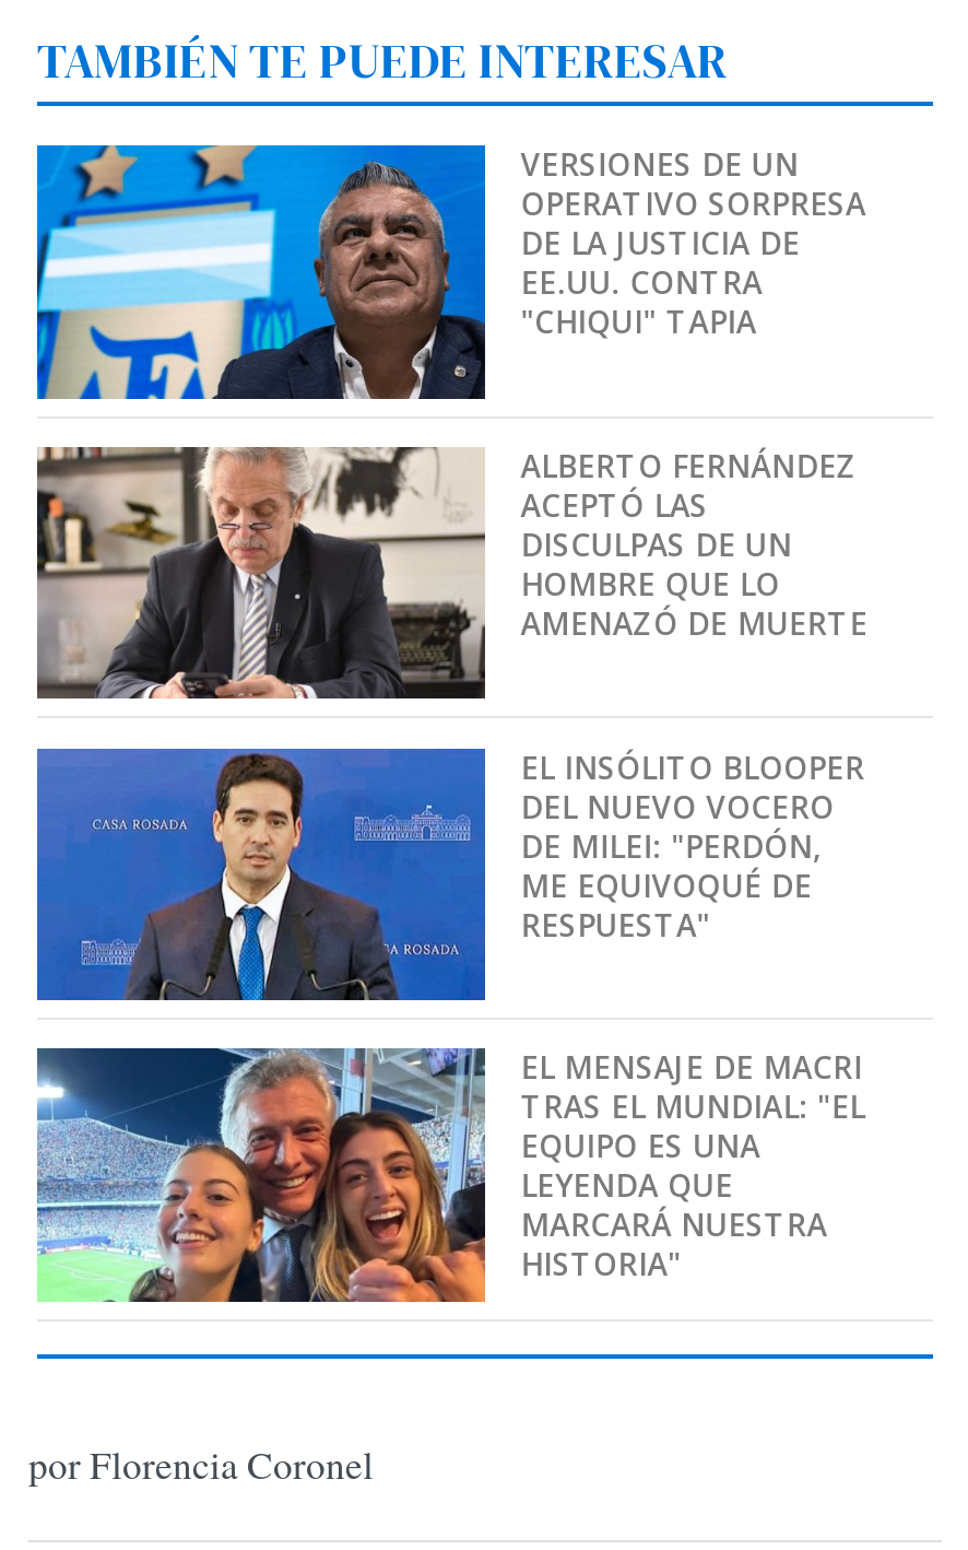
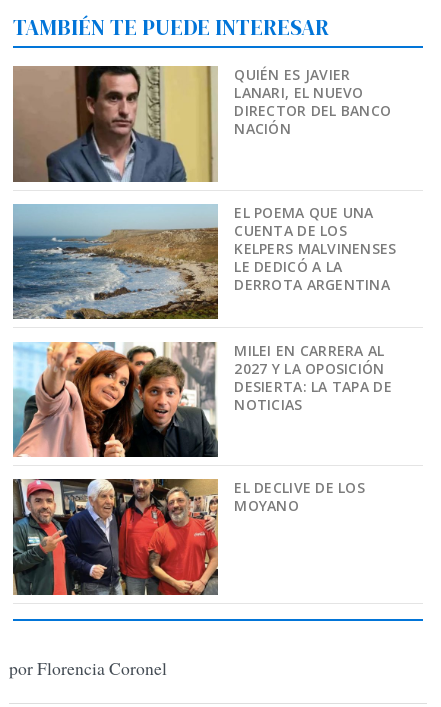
- [image]
- VERSIONES DE UN
- OPERATIVO SORPRESA
- DE LA JUSTICIA DE
- EE.UU. CONTRA
- "CHIQUI" TAPIA
+ [image]
+ QUIÉN ES JAVIER
+ LANARI, EL NUEVO
+ DIRECTOR DEL BANCO
+ NACIÓN

- [image]
- ALBERTO FERNÁNDEZ
- ACEPTÓ LAS
- DISCULPAS DE UN
- HOMBRE QUE LO
- AMENAZÓ DE MUERTE
+ [image]
+ EL POEMA QUE UNA
+ CUENTA DE LOS
+ KELPERS MALVINENSES
+ LE DEDICÓ A LA
+ DERROTA ARGENTINA

- [image]
- EL INSÓLITO BLOOPER
- DEL NUEVO VOCERO
- DE MILEI: "PERDÓN,
- ME EQUIVOQUÉ DE
- RESPUESTA"
+ [image]
+ MILEI EN CARRERA AL
+ 2027 Y LA OPOSICIÓN
+ DESIERTA: LA TAPA DE
+ NOTICIAS

- [image]
- EL MENSAJE DE MACRI
- TRAS EL MUNDIAL: "EL
- EQUIPO ES UNA
- LEYENDA QUE
- MARCARÁ NUESTRA
- HISTORIA"
+ [image]
+ EL DECLIVE DE LOS
+ MOYANO
